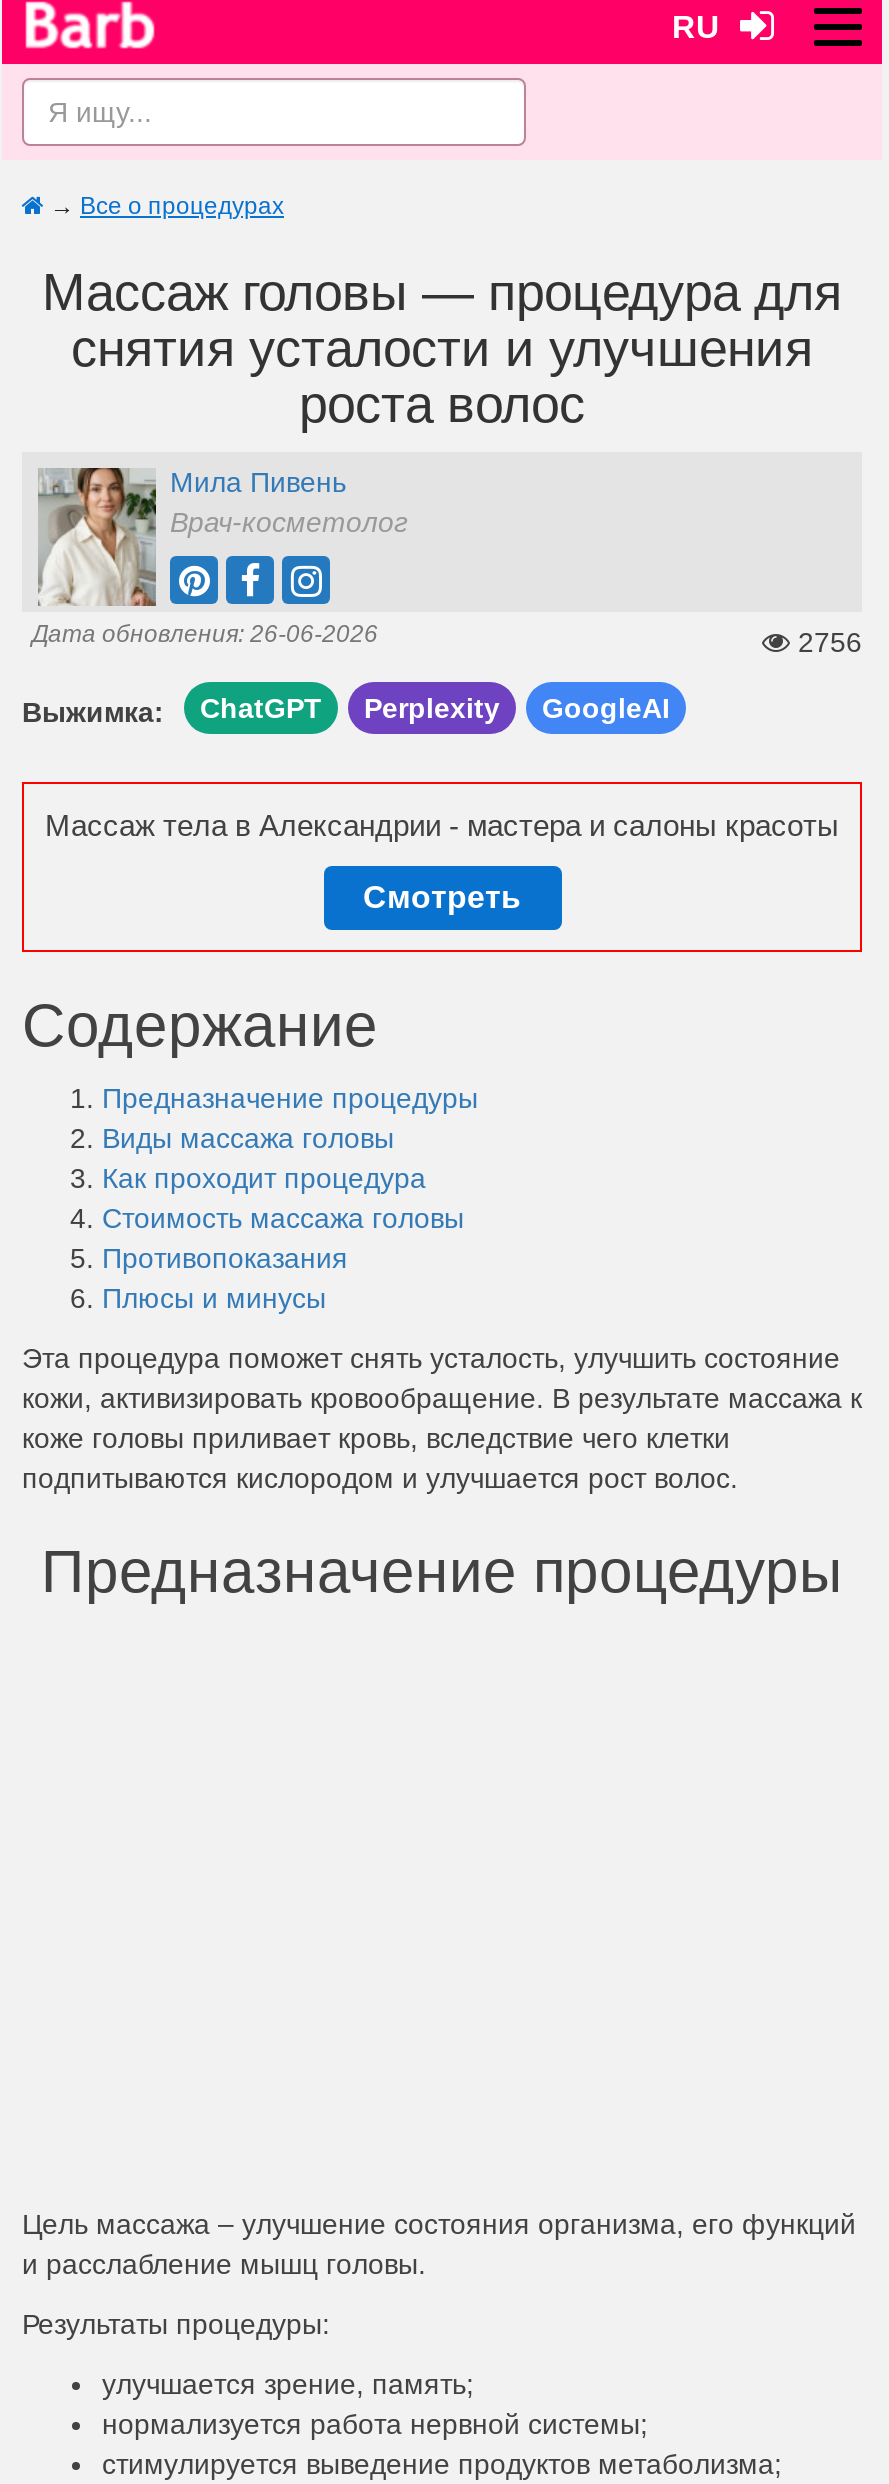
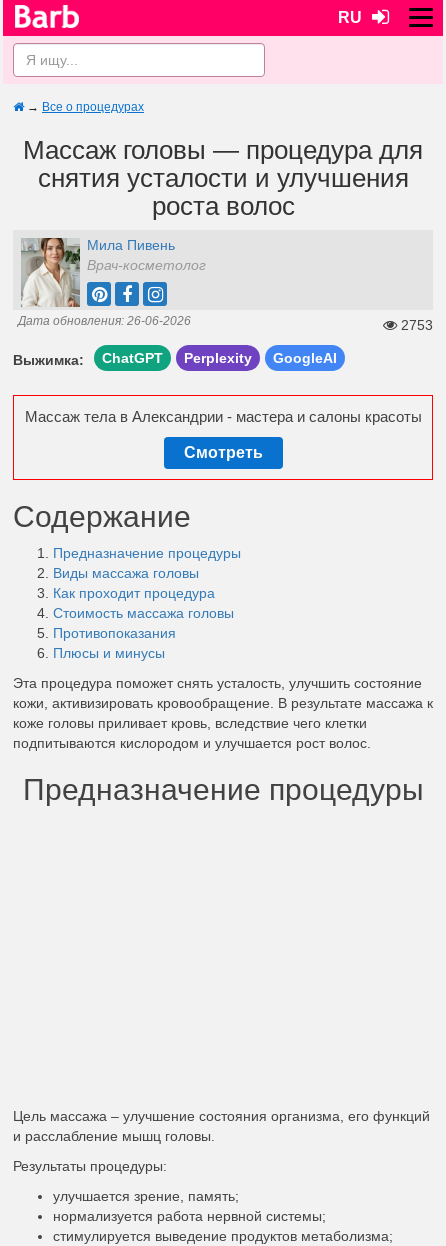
- 2756
+ 2753
